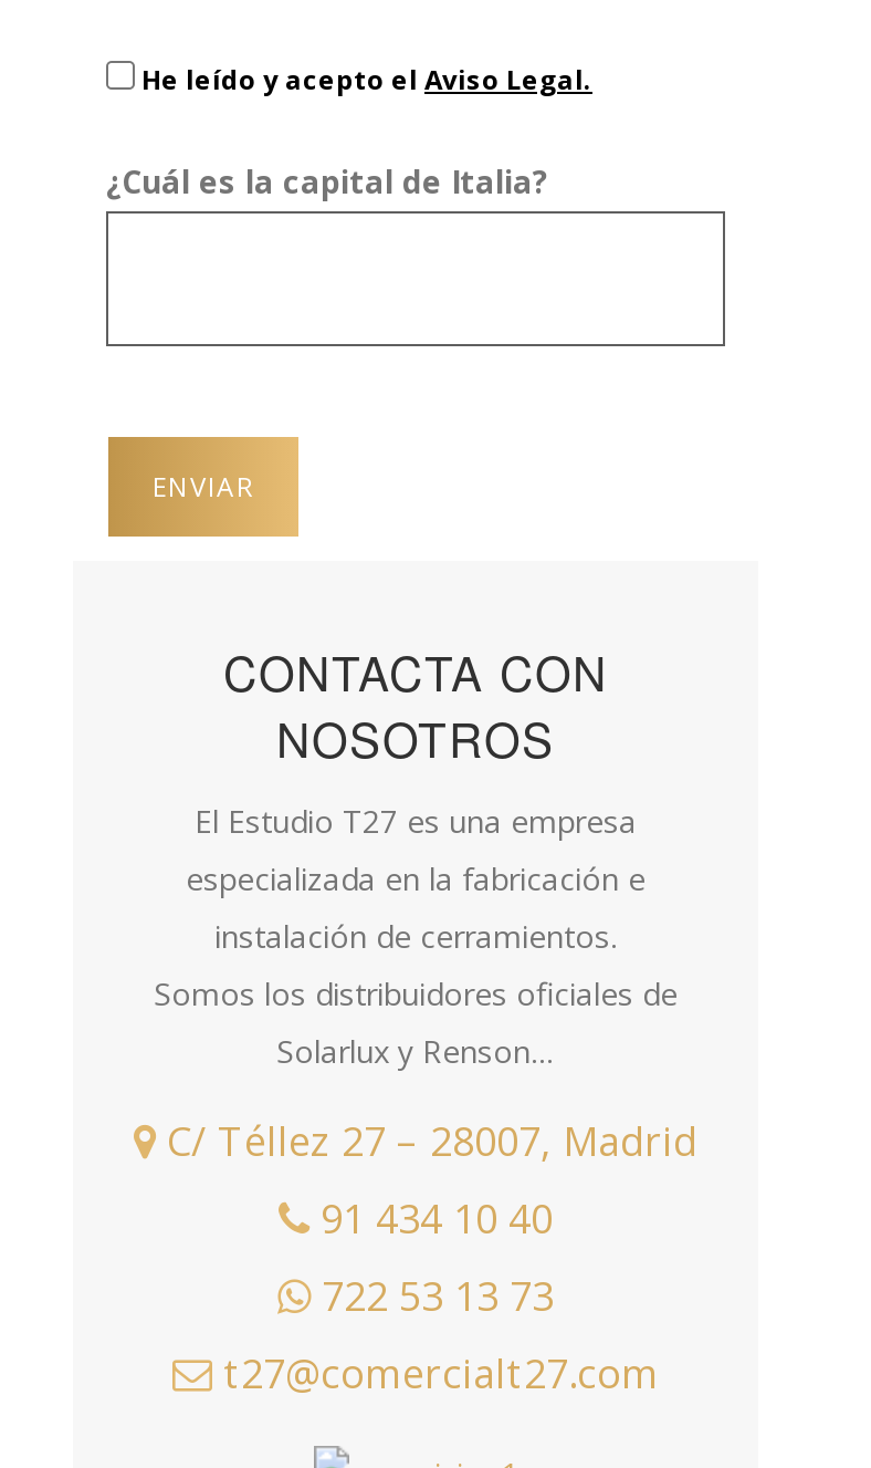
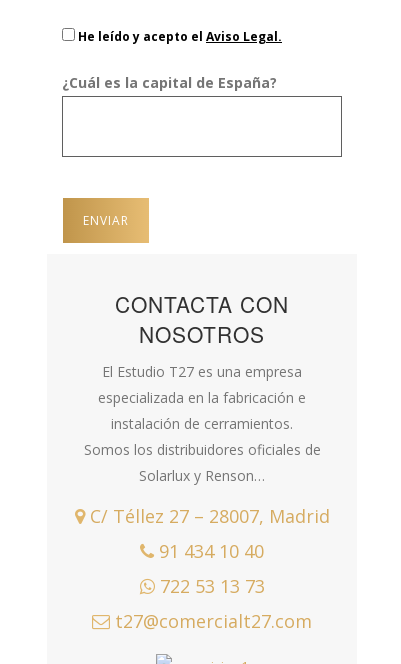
- ¿Cuál es la capital de Italia?
+ ¿Cuál es la capital de España?
